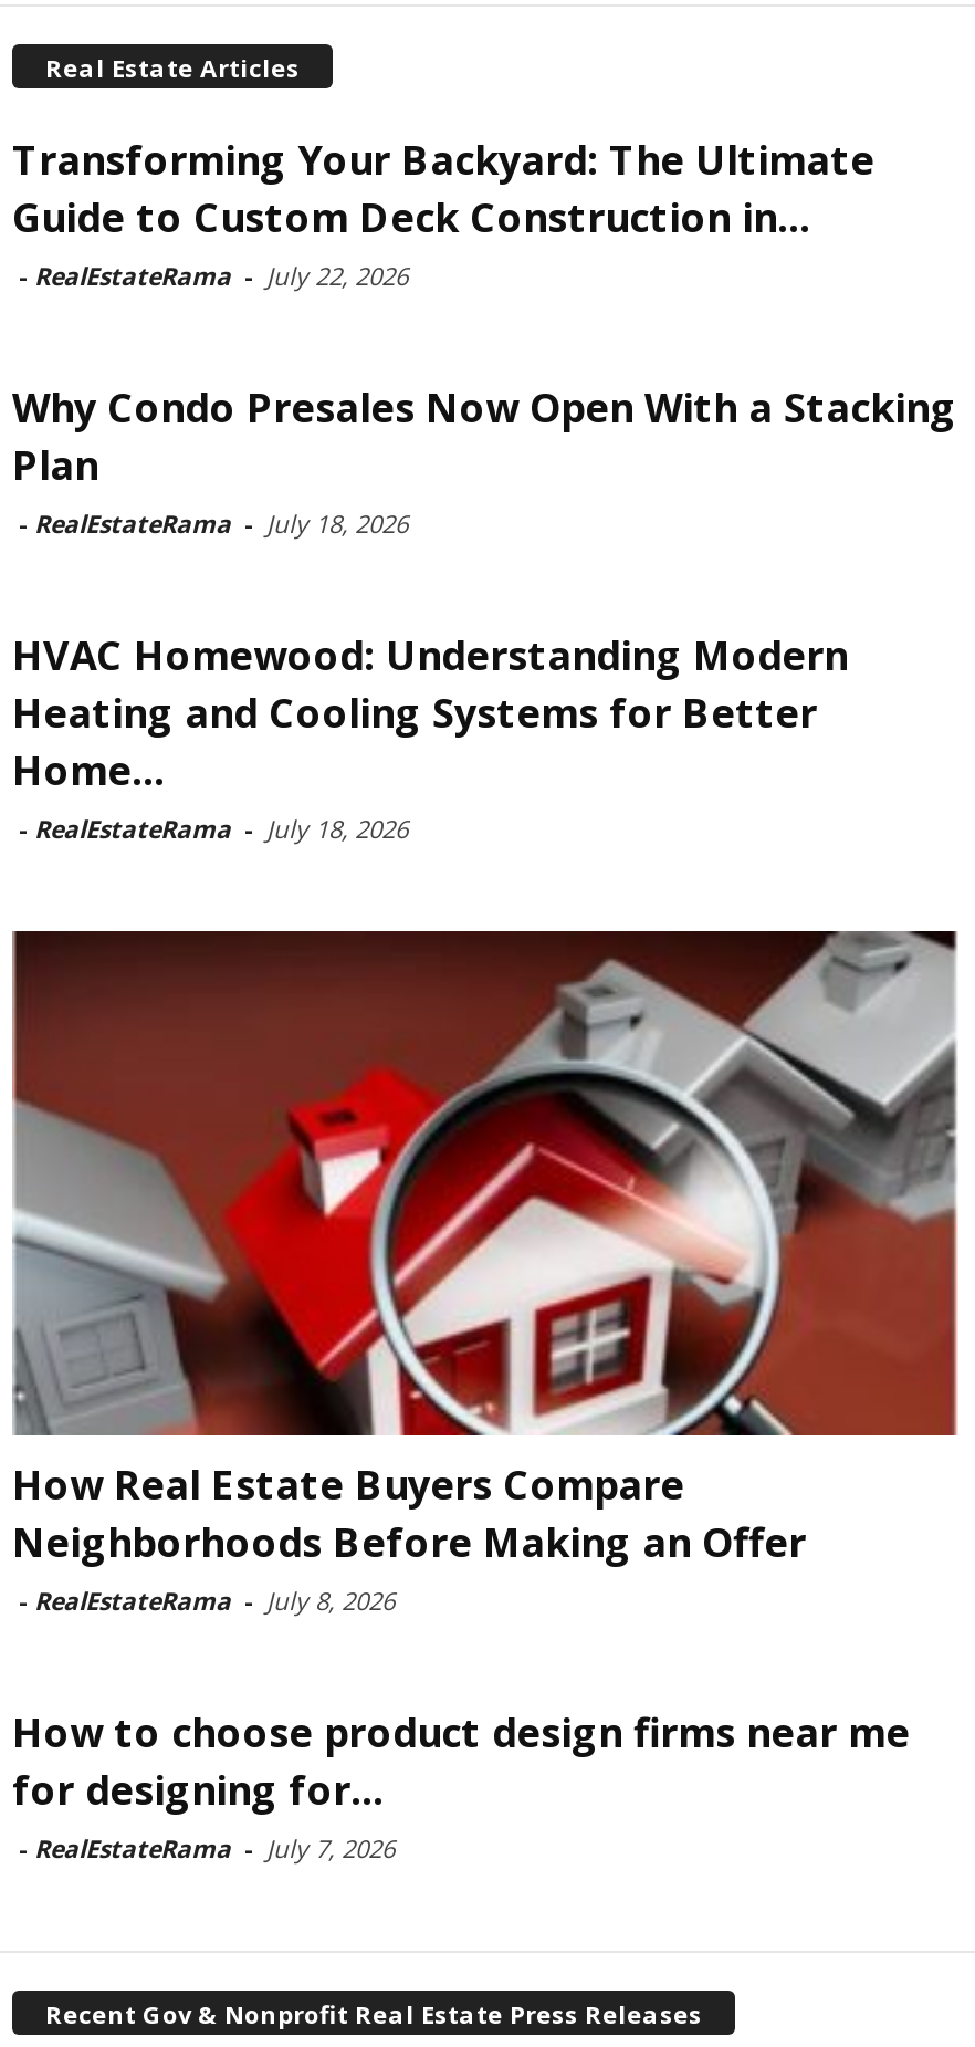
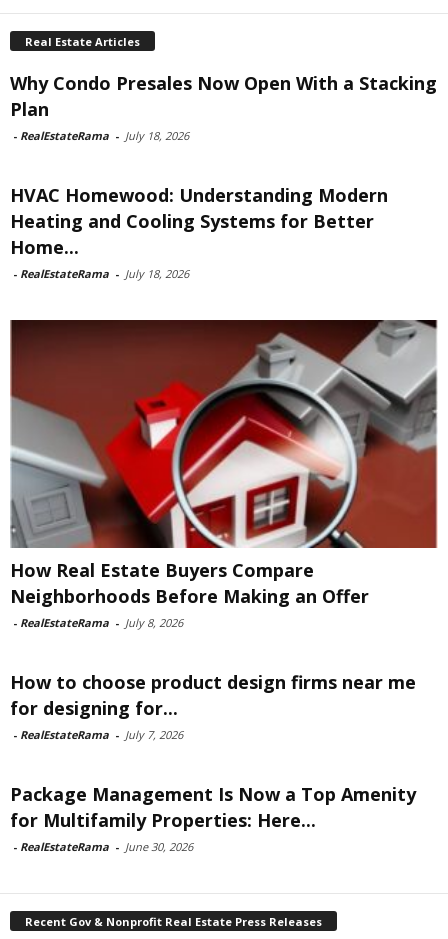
- Transforming Your Backyard: The Ultimate
- Guide to Custom Deck Construction in...
- - RealEstateRama - July 22, 2026

moved up: [image] | Why Condo Presales Now Open With a Stacking | Plan | ... | for designing for... | - RealEstateRama - July 7, 2026

+ Package Management Is Now a Top Amenity
+ for Multifamily Properties: Here...
+ - RealEstateRama - June 30, 2026
